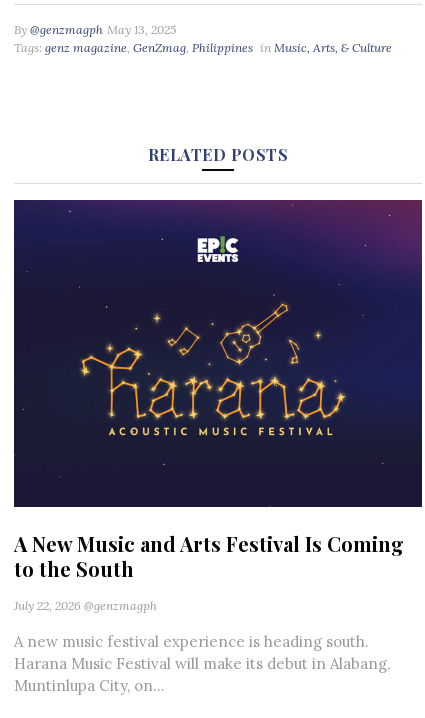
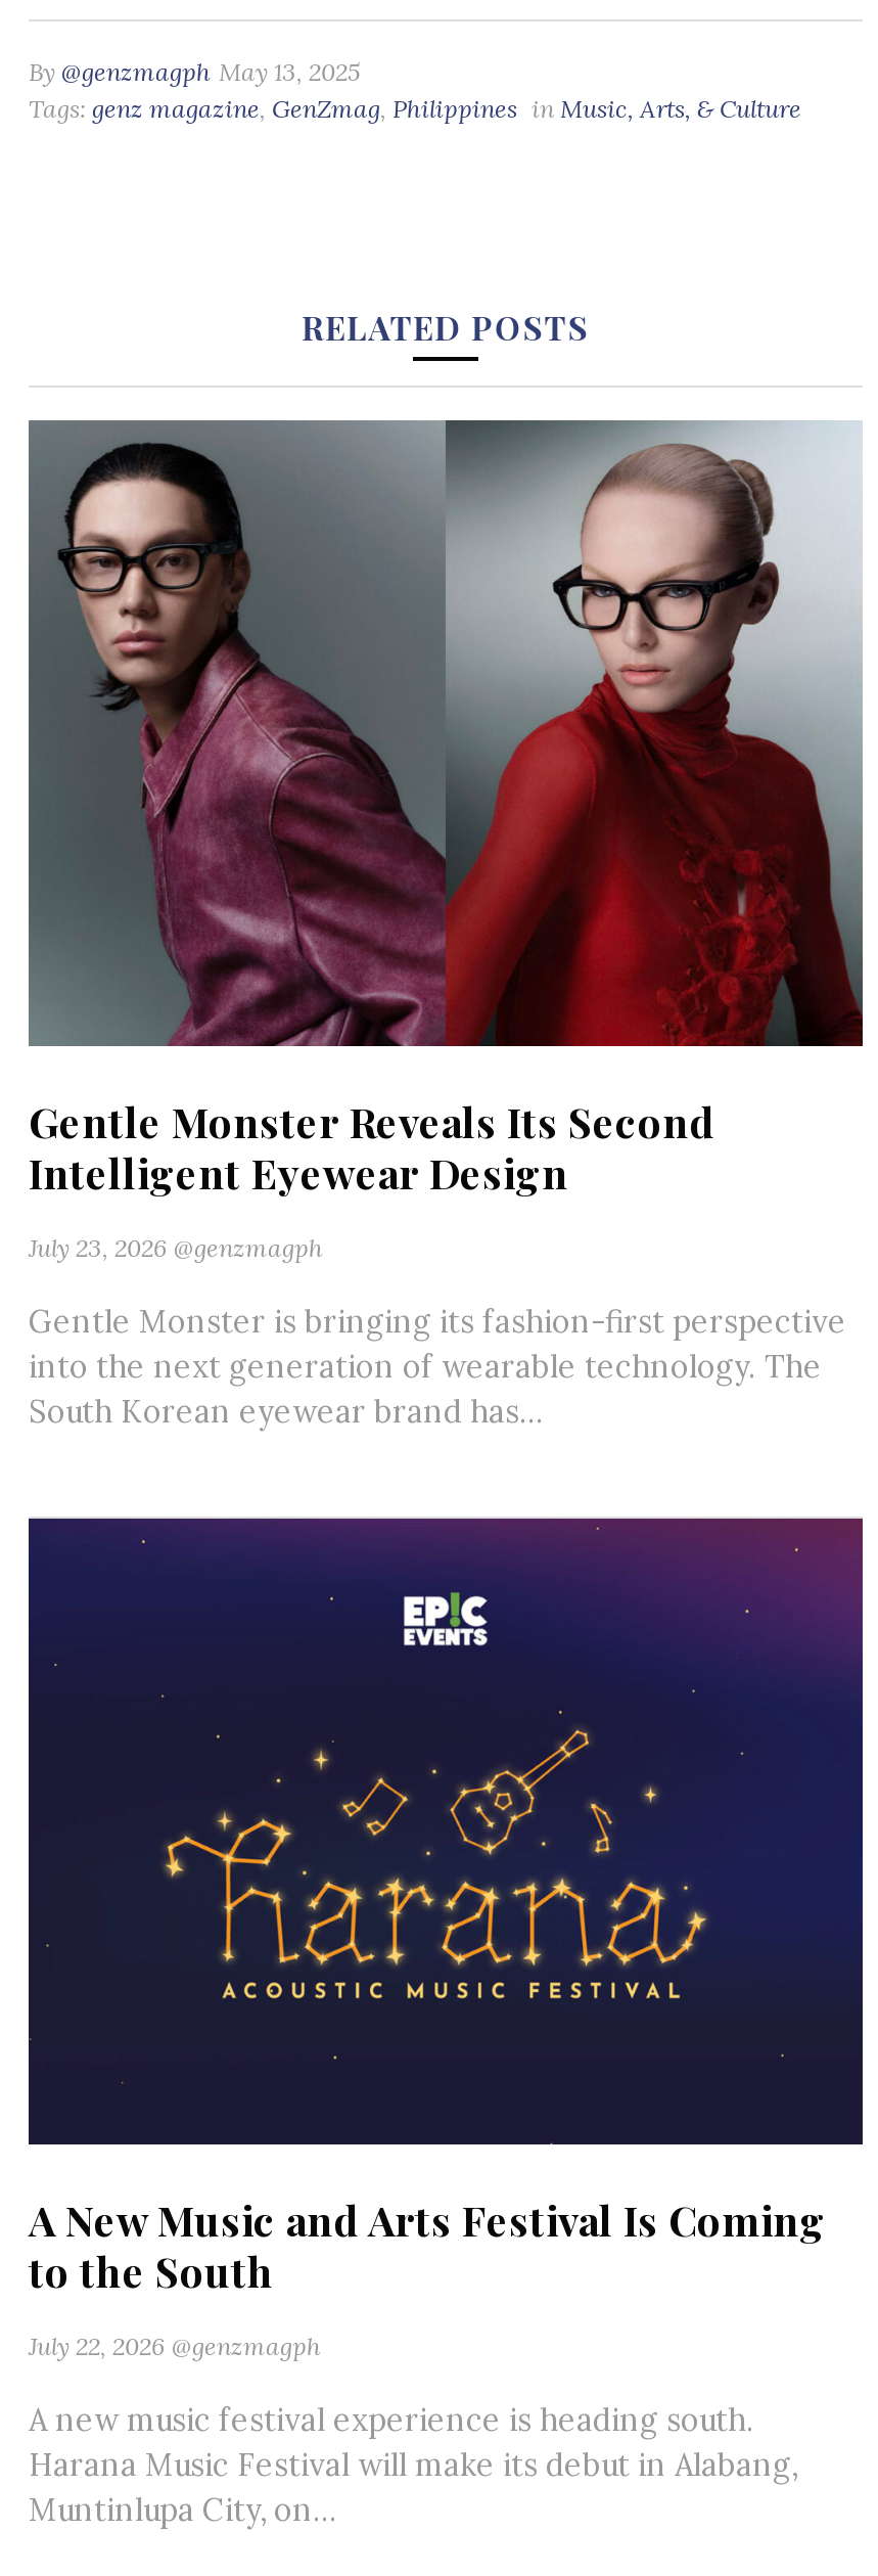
+ [image]
+ Gentle Monster Reveals Its Second
+ Intelligent Eyewear Design
+ July 23, 2026 @genzmagph
+ Gentle Monster is bringing its fashion-first perspective
+ into the next generation of wearable technology. The
+ South Korean eyewear brand has...
